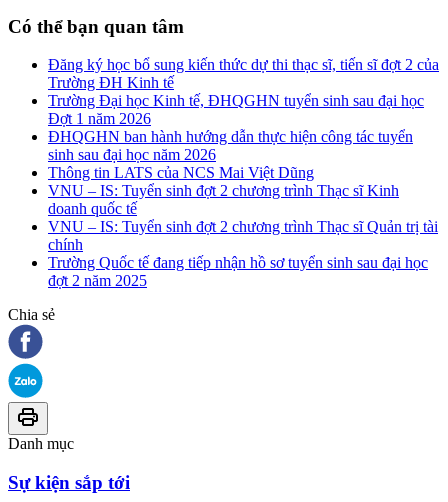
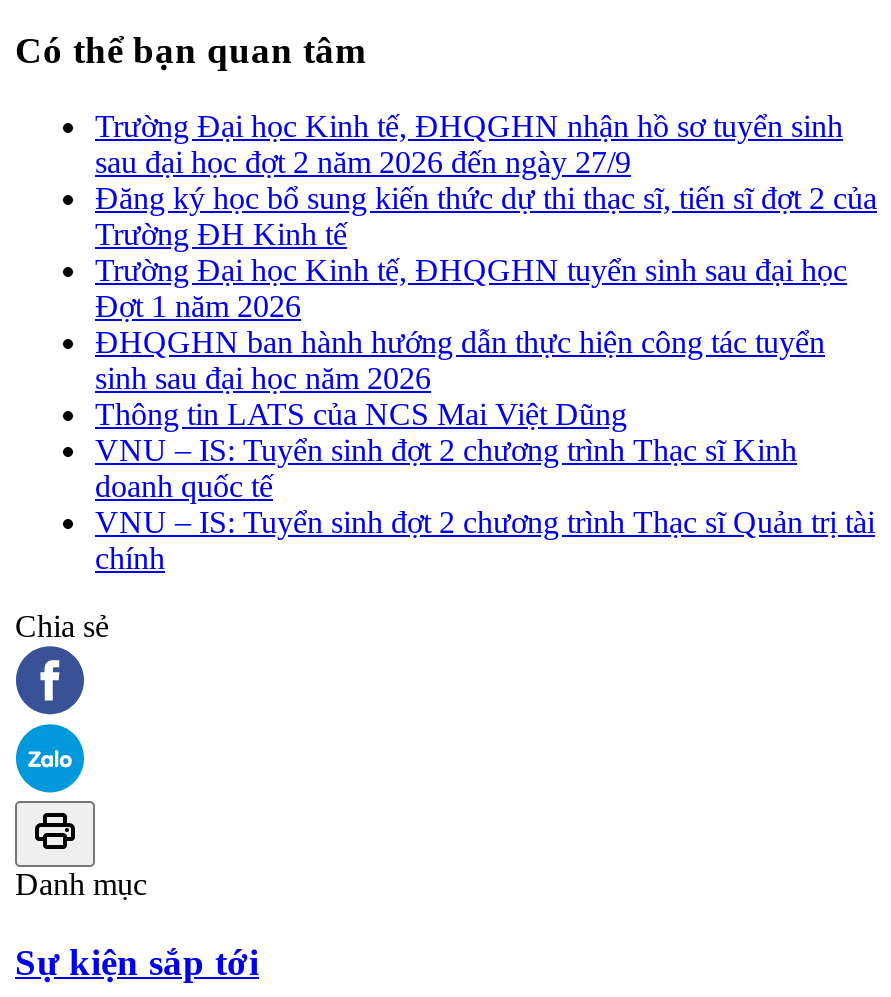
+ Trường Đại học Kinh tế, ĐHQGHN nhận hồ sơ tuyển sinh
+ sau đại học đợt 2 năm 2026 đến ngày 27/9

moved down: Đăng ký học bổ sung kiến thức dự thi thạc sĩ, tiến sĩ đợt 2 của | Trường ĐH Kinh tế | Trường Đại học Kinh tế, ĐHQGHN tuyển sinh sau đại học | ... | VNU – IS: Tuyển sinh đợt 2 chương trình Thạc sĩ Quản trị tài | chính

- Trường Quốc tế đang tiếp nhận hồ sơ tuyển sinh sau đại học
- đợt 2 năm 2025
